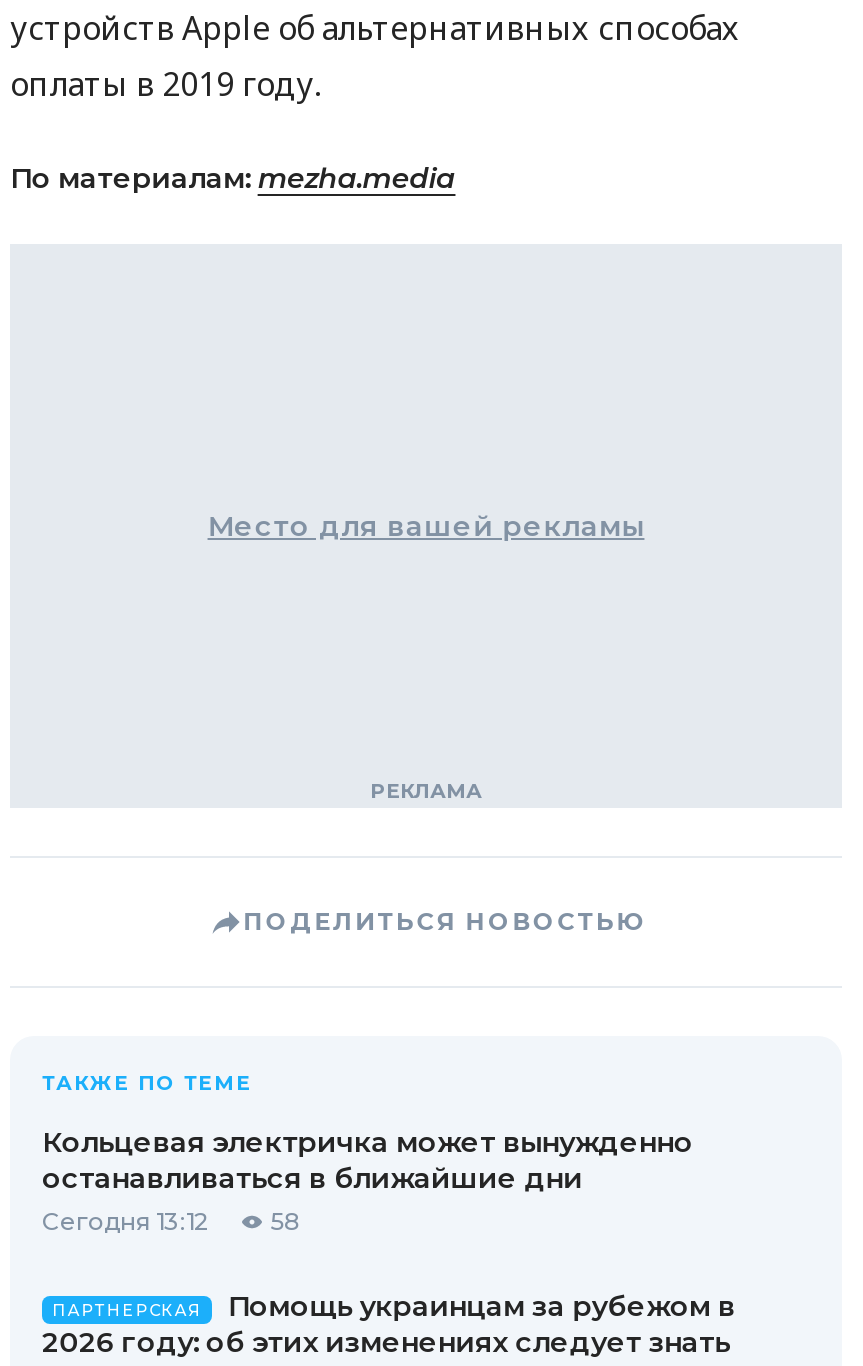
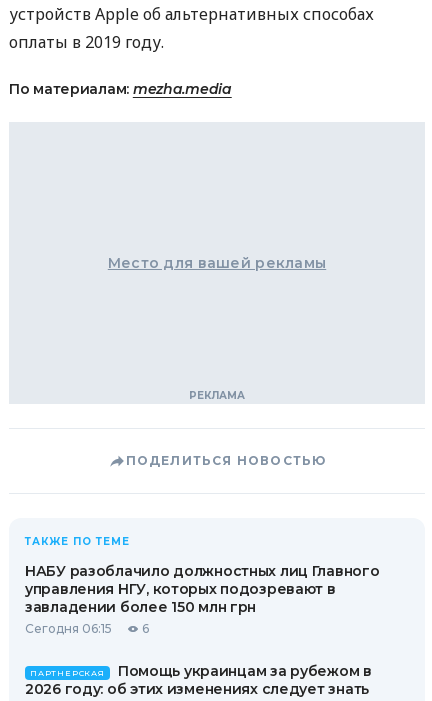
- Кольцевая электричка может вынужденно
- останавливаться в ближайшие дни
- Сегодня 13:12
- 58
+ НАБУ разоблачило должностных лиц Главного
+ управления НГУ, которых подозревают в
+ завладении более 150 млн грн
+ Сегодня 06:15
+ 6
